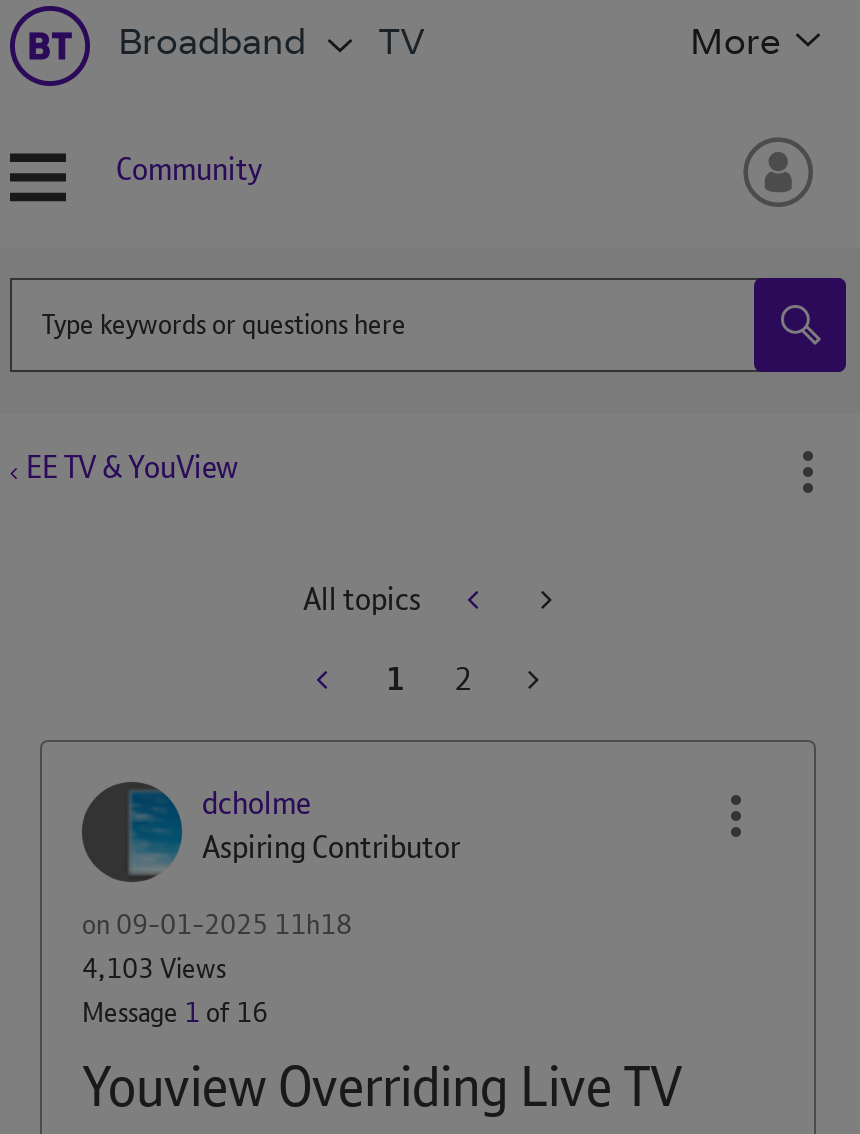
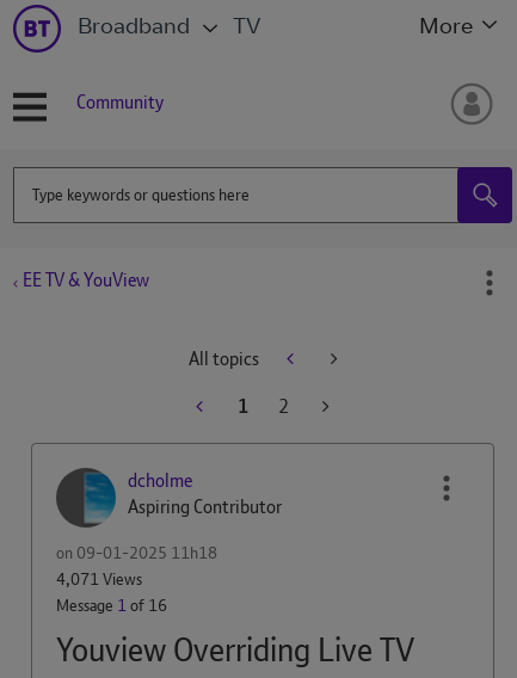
- 4,103 Views
+ 4,071 Views
